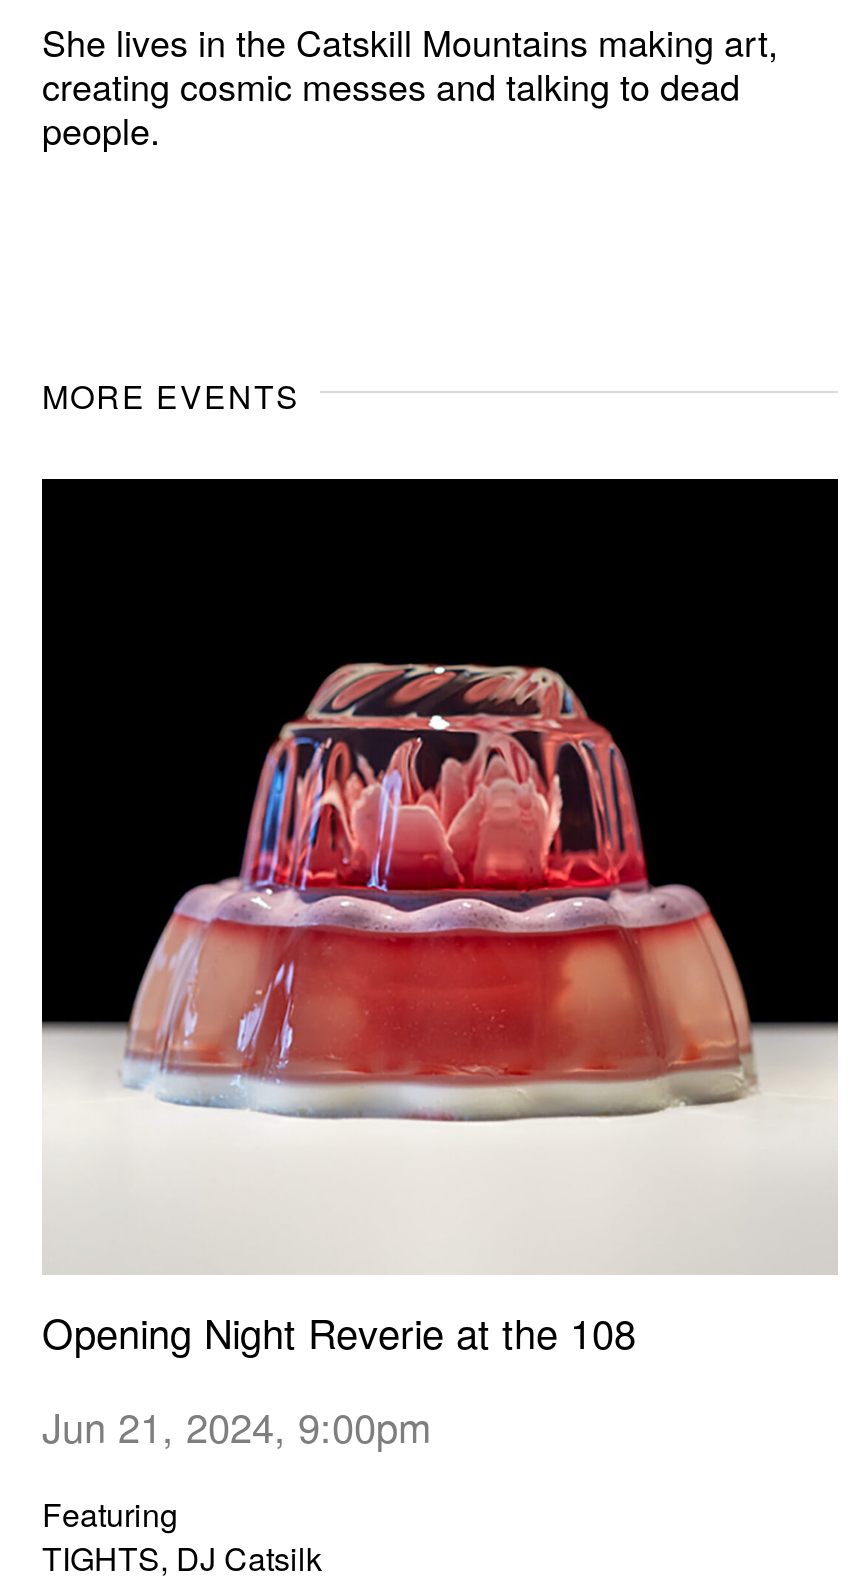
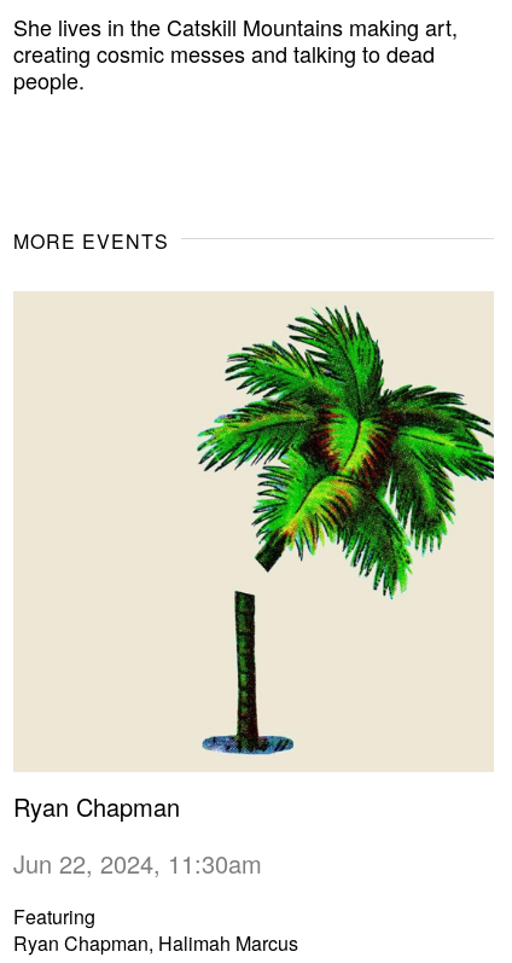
- [image]
- Opening Night Reverie at the 108
+ [image]
+ Ryan Chapman

- Jun 21, 2024, 9:00pm
+ Jun 22, 2024, 11:30am

- TIGHTS, DJ Catsilk
+ Ryan Chapman, Halimah Marcus
